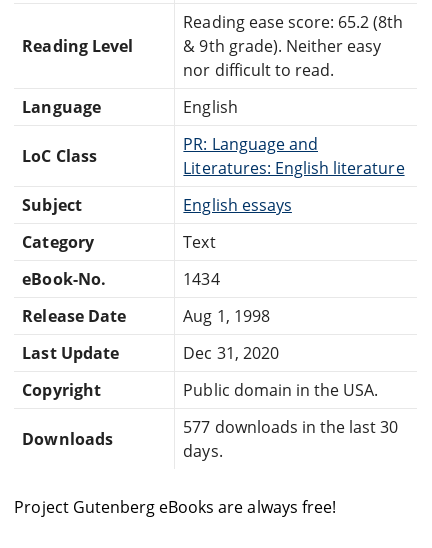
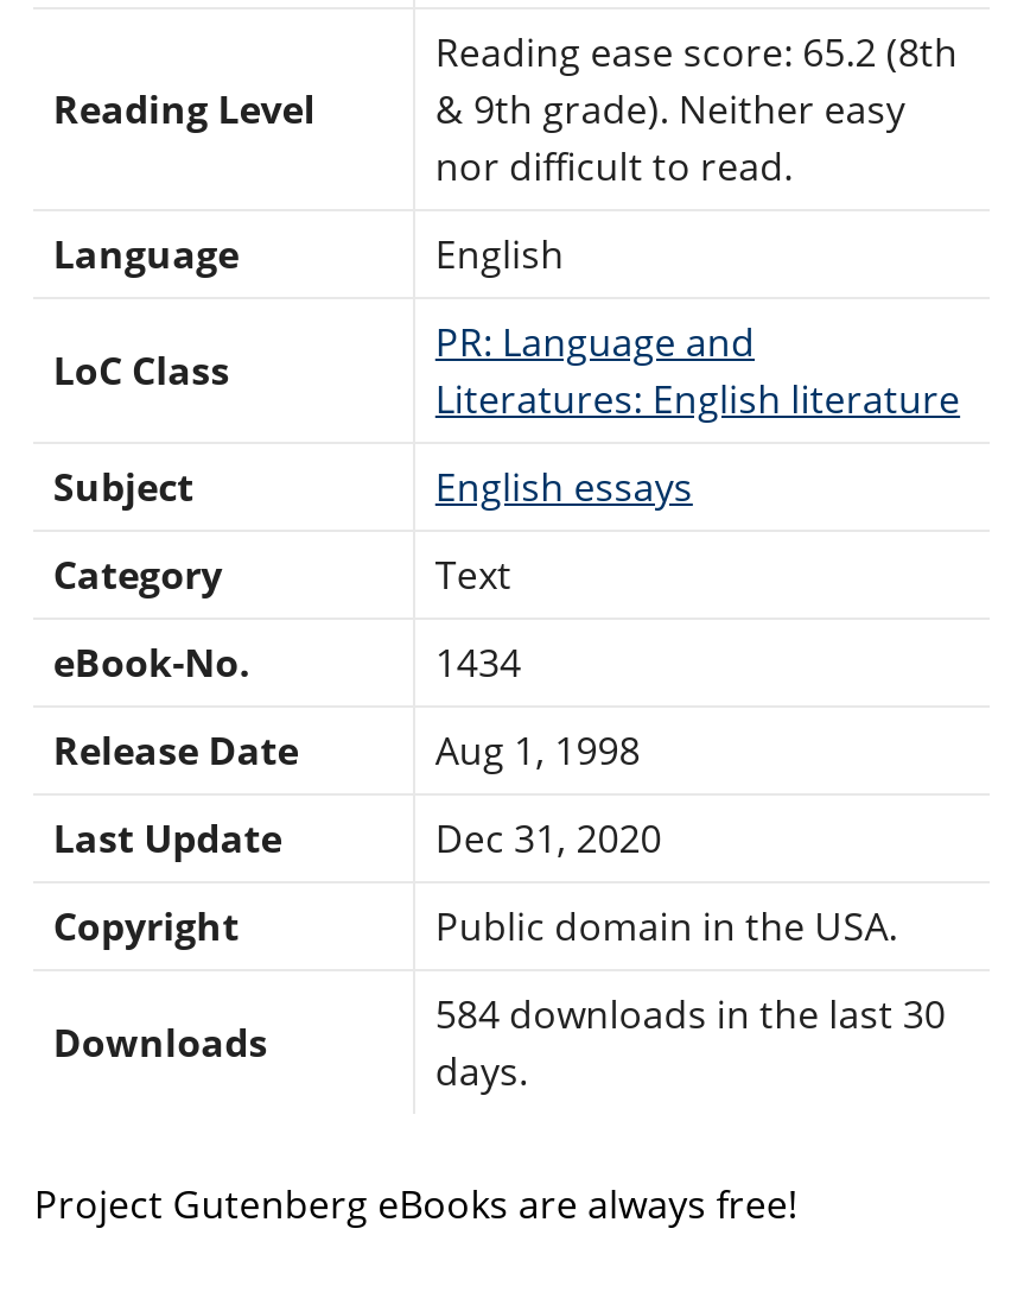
- 577 downloads in the last 30
+ 584 downloads in the last 30
